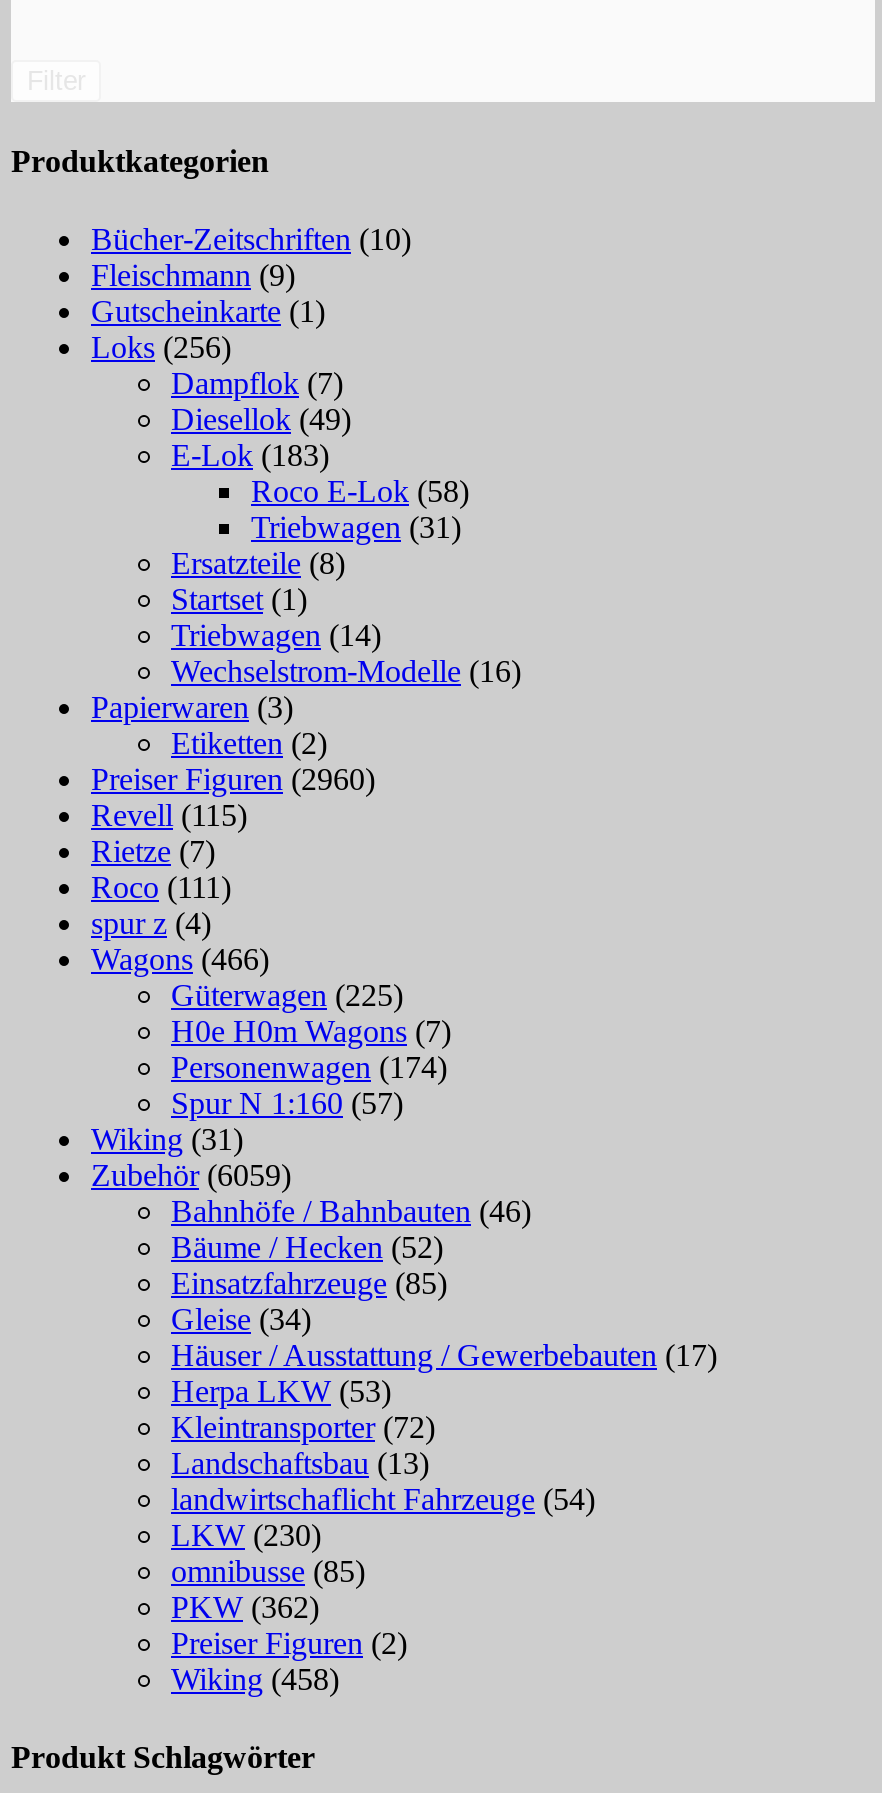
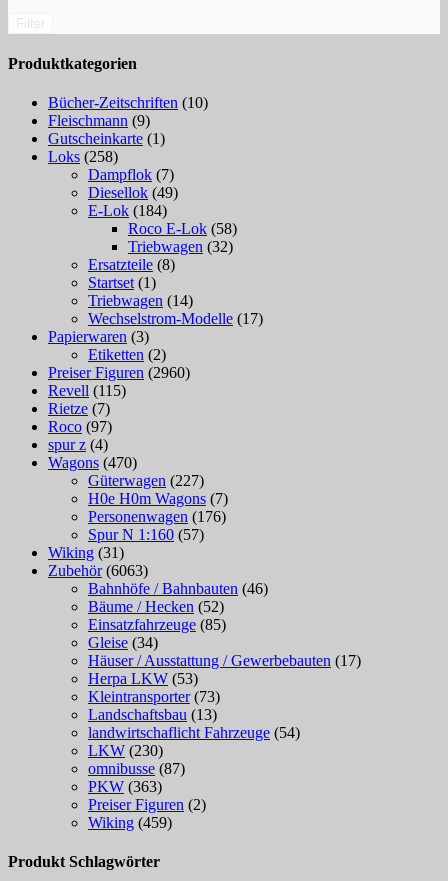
- Loks (256)
+ Loks (258)

- E-Lok (183)
+ E-Lok (184)

- Triebwagen (31)
+ Triebwagen (32)

- Wechselstrom-Modelle (16)
+ Wechselstrom-Modelle (17)

- Roco (111)
+ Roco (97)

- Wagons (466)
+ Wagons (470)

- Güterwagen (225)
+ Güterwagen (227)

- Personenwagen (174)
+ Personenwagen (176)

- Zubehör (6059)
+ Zubehör (6063)

- Kleintransporter (72)
+ Kleintransporter (73)

- omnibusse (85)
+ omnibusse (87)

- PKW (362)
+ PKW (363)

- Wiking (458)
+ Wiking (459)
